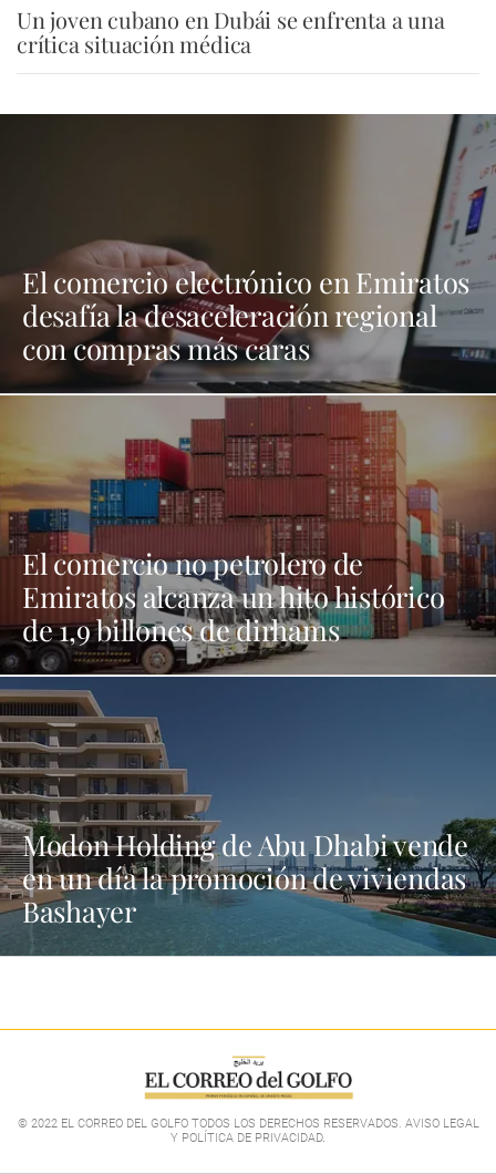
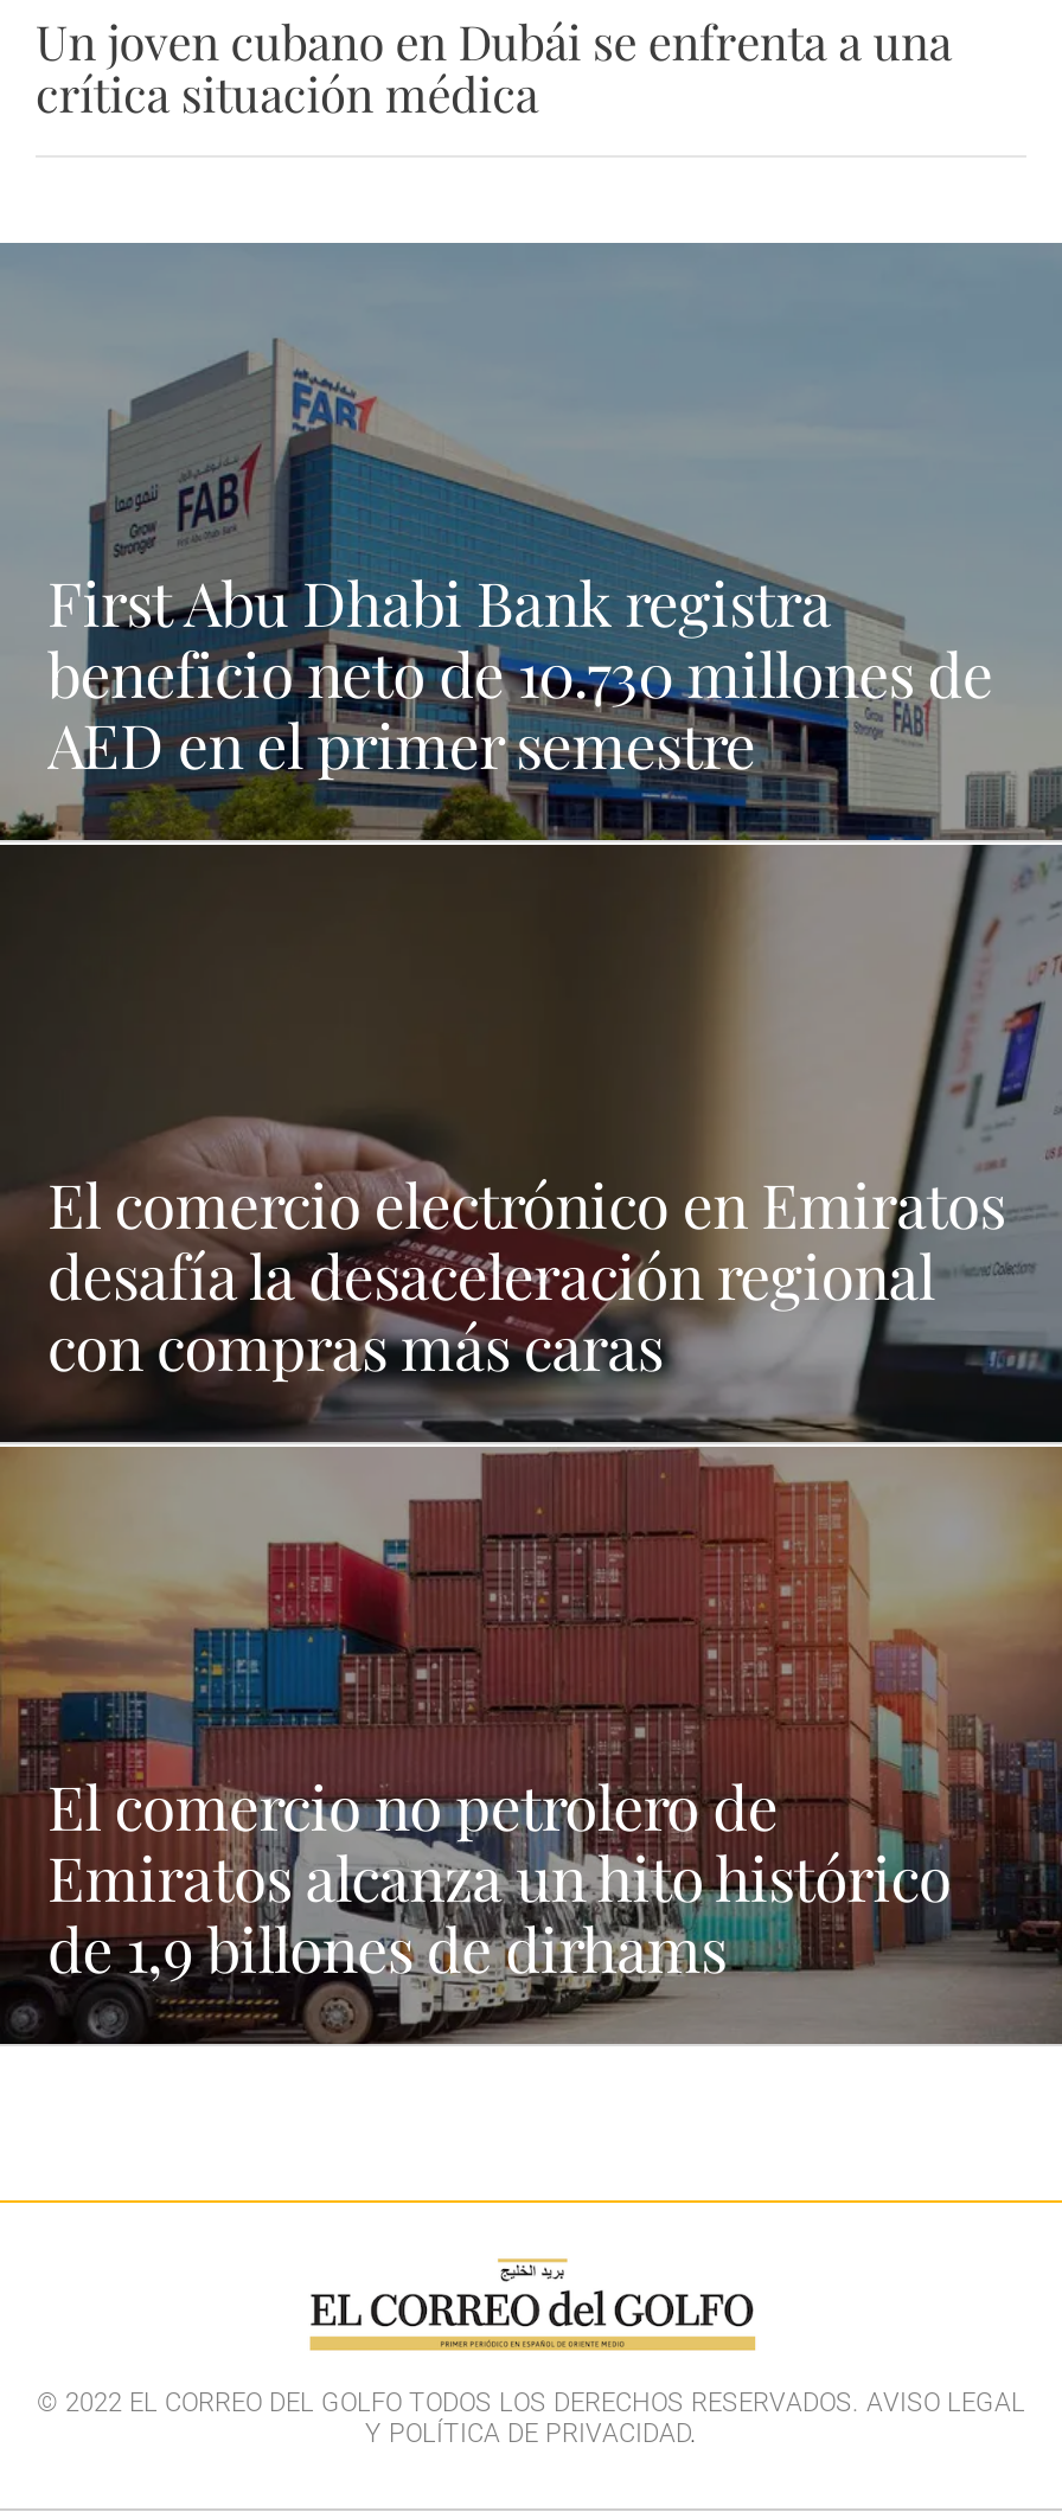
+ [image]
+ First Abu Dhabi Bank registra
+ beneficio neto de 10.730 millones de
+ AED en el primer semestre

moved down: [image] | El comercio electrónico en Emiratos | desafía la desaceleración regional | con compras más caras | El comercio no petrolero de | Emiratos alcanza un hito histórico | de 1,9 billones de dirhams

- [image]
- Modon Holding de Abu Dhabi vende
- en un día la promoción de viviendas
- Bashayer
